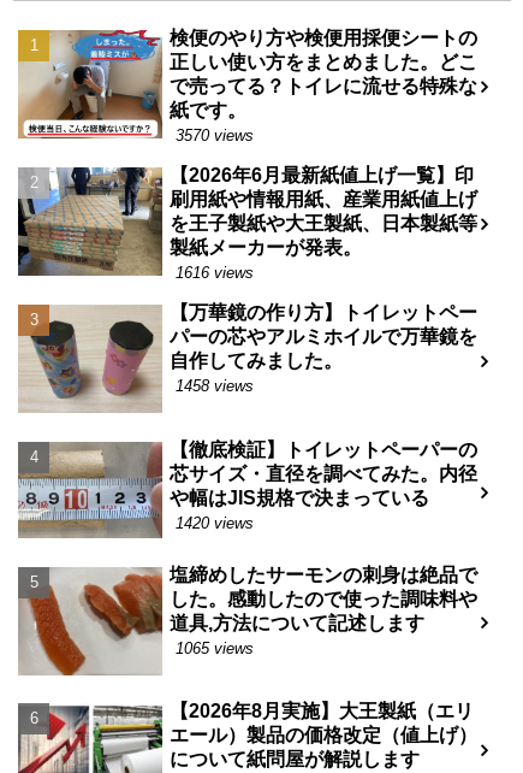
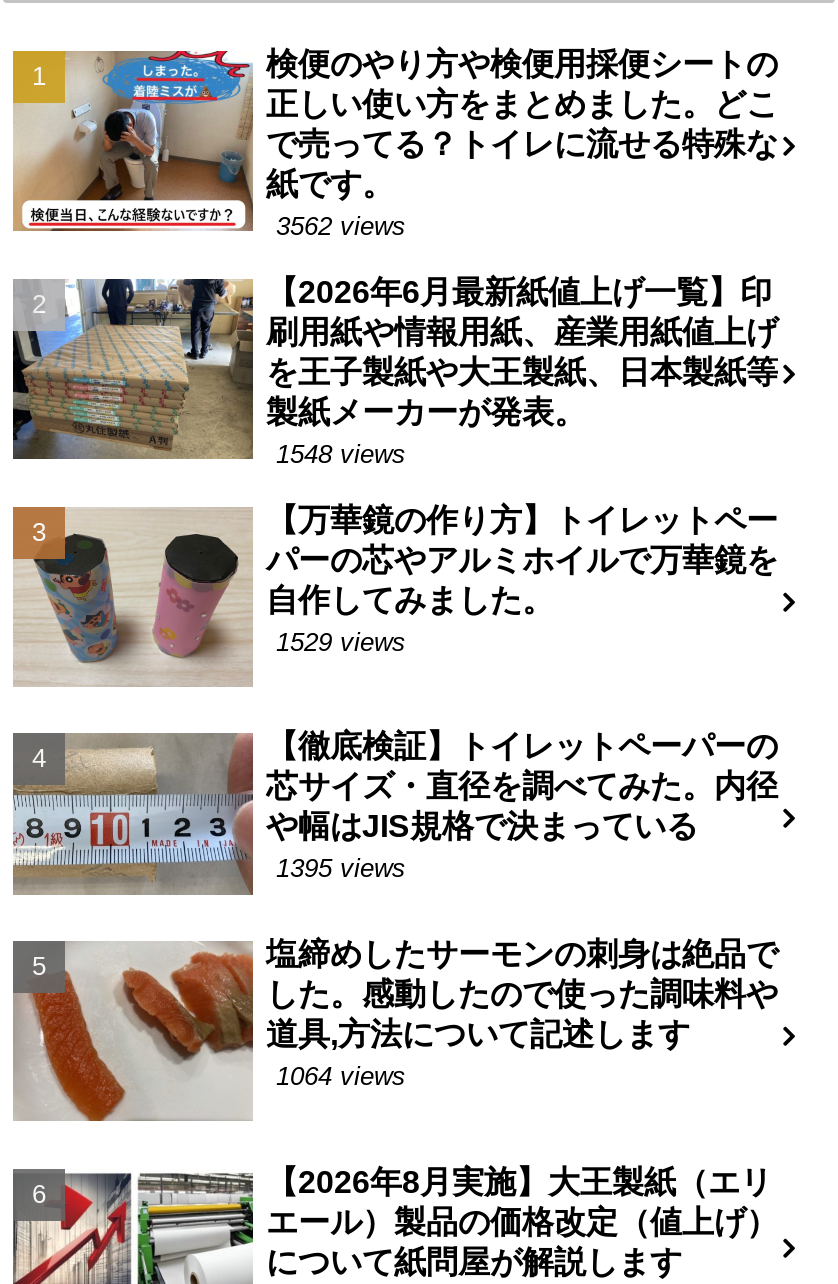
- 3570 views
+ 3562 views

- 1616 views
+ 1548 views

- 1458 views
+ 1529 views

- 1420 views
+ 1395 views

- 1065 views
+ 1064 views
